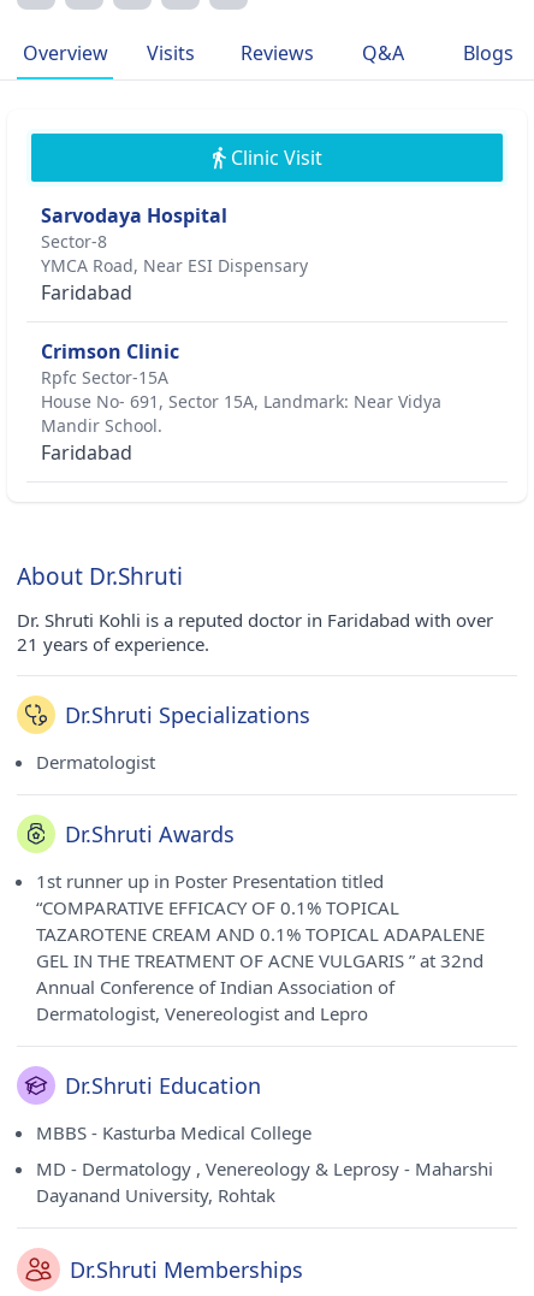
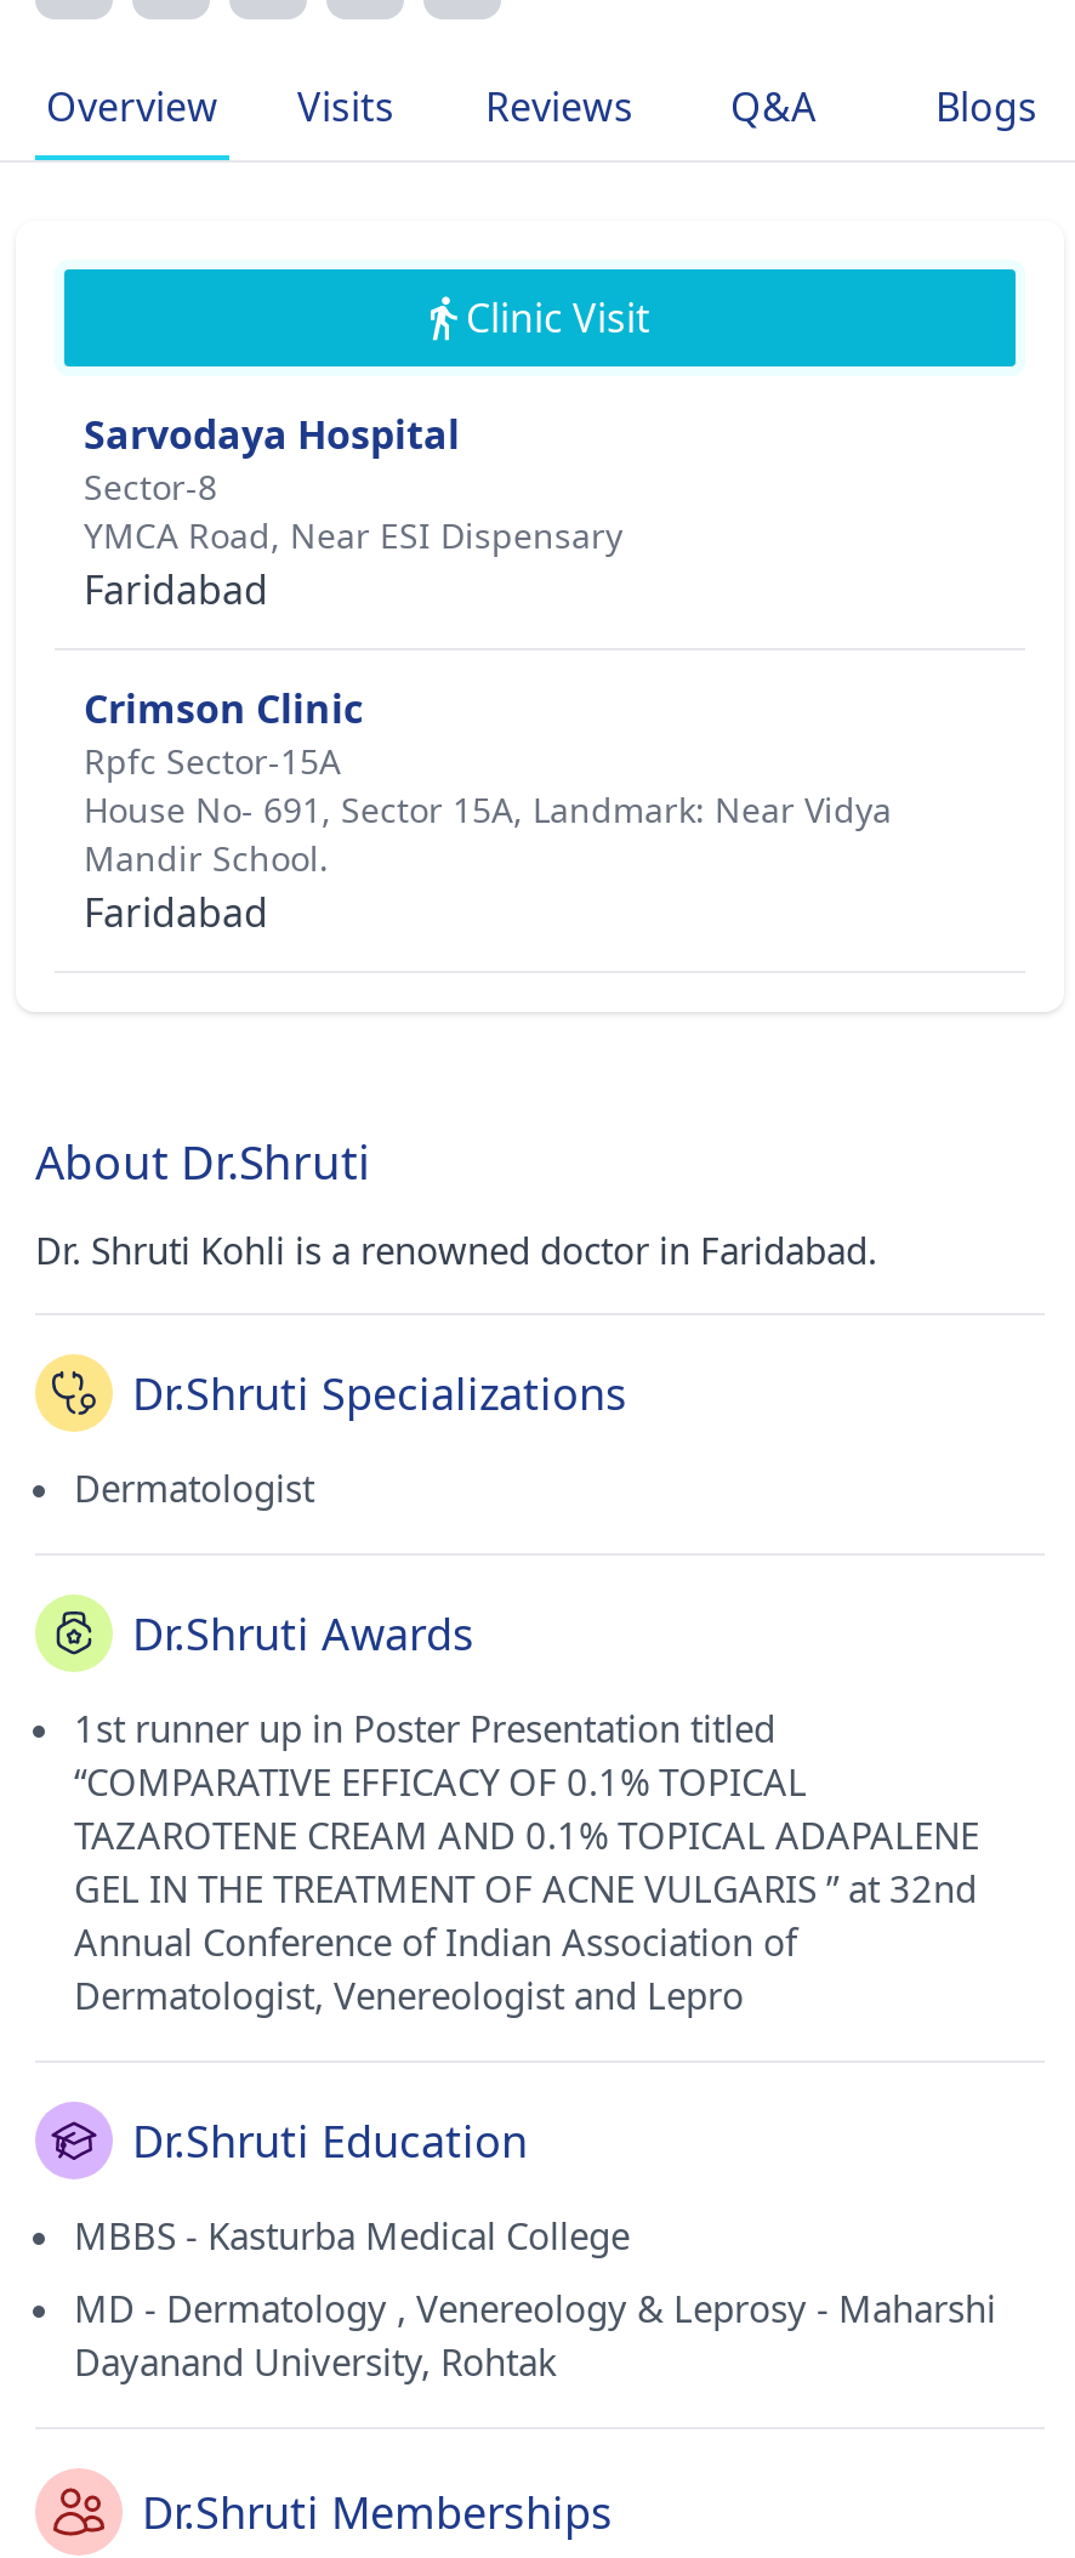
- Dr. Shruti Kohli is a reputed doctor in Faridabad with over
- 21 years of experience.
+ Dr. Shruti Kohli is a renowned doctor in Faridabad.
